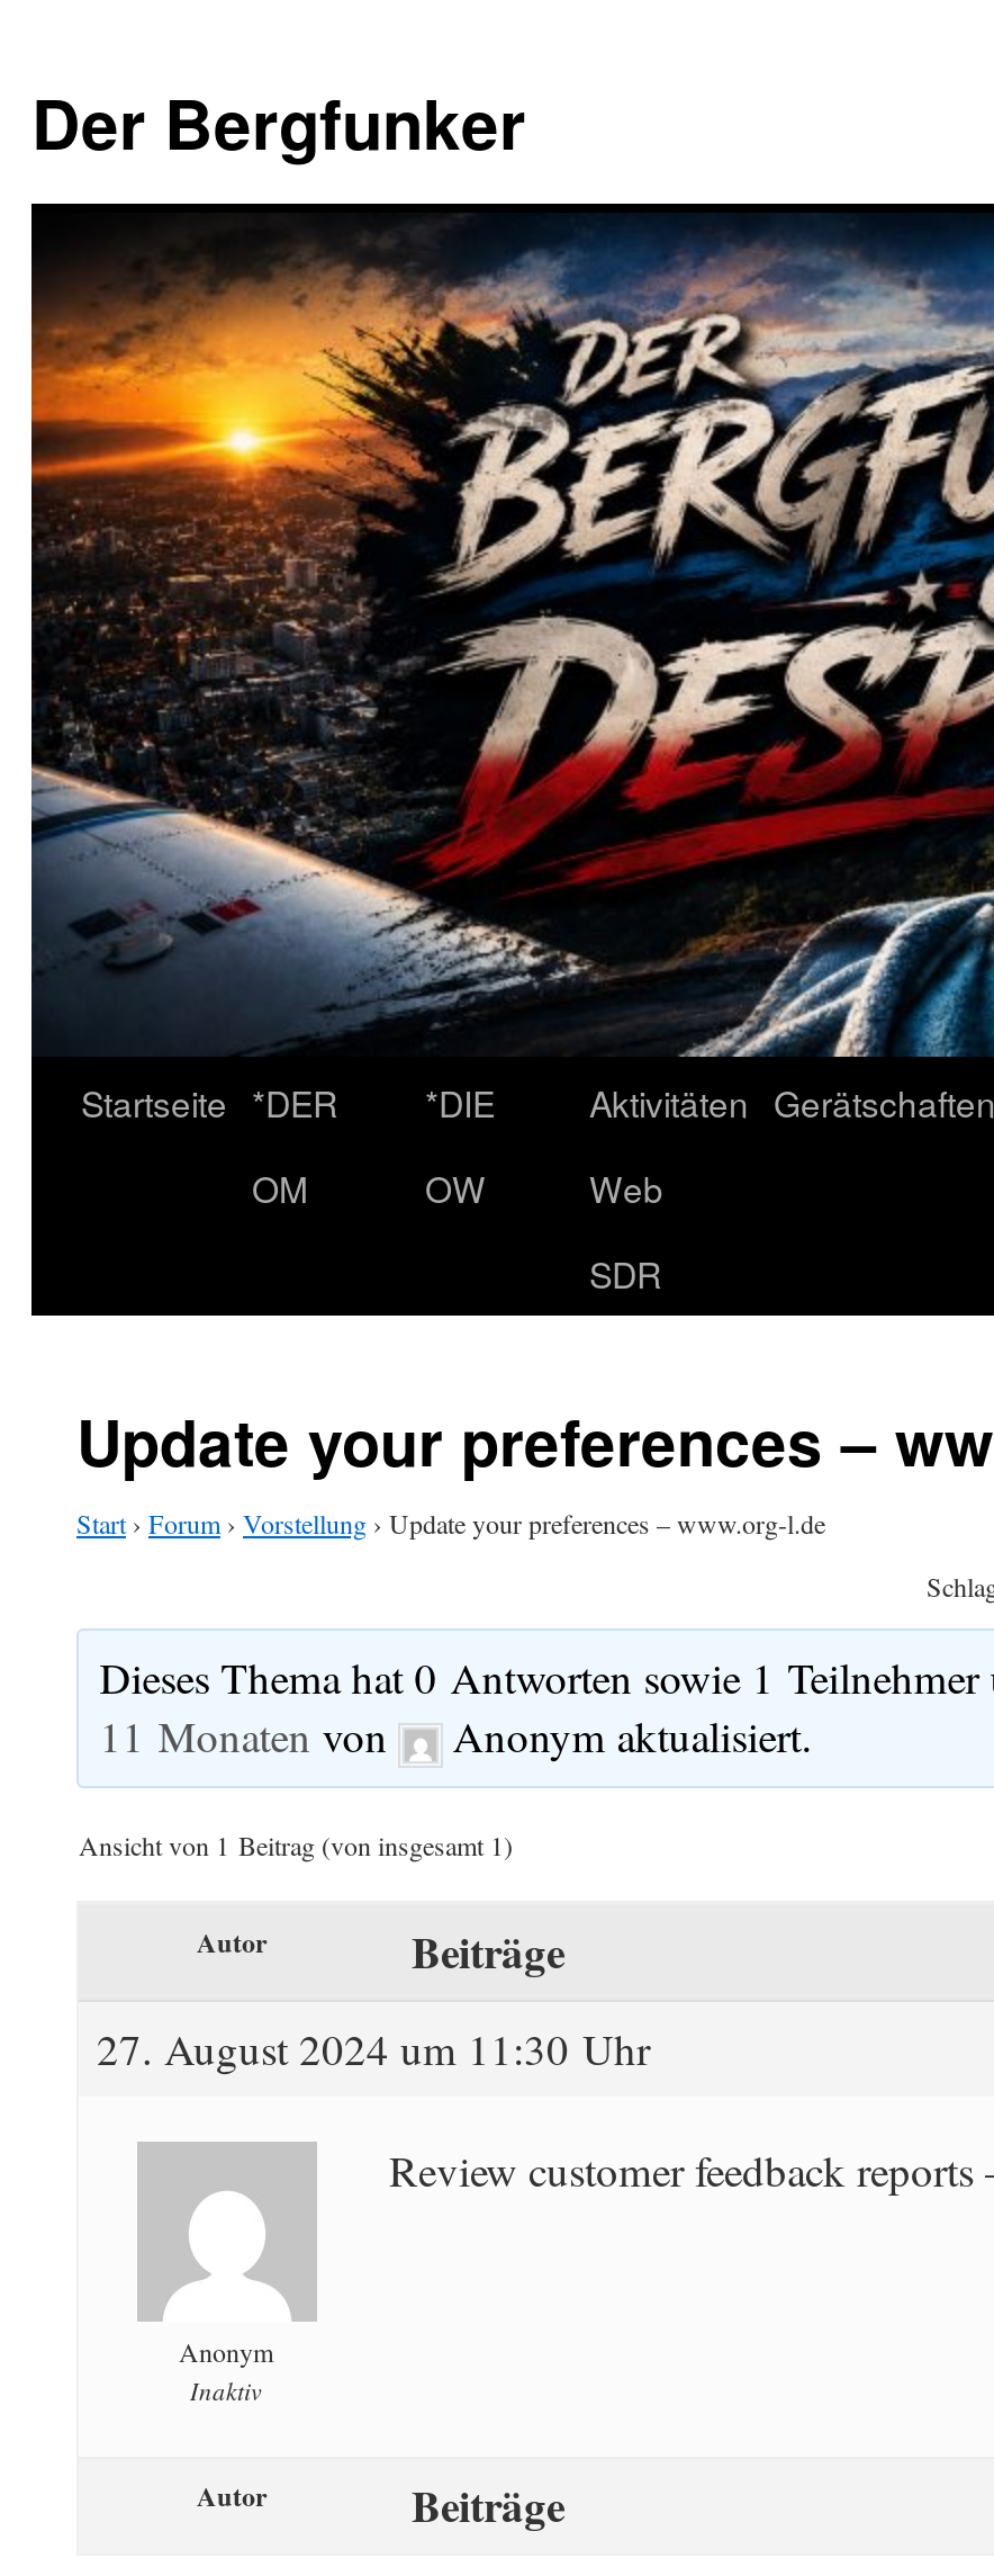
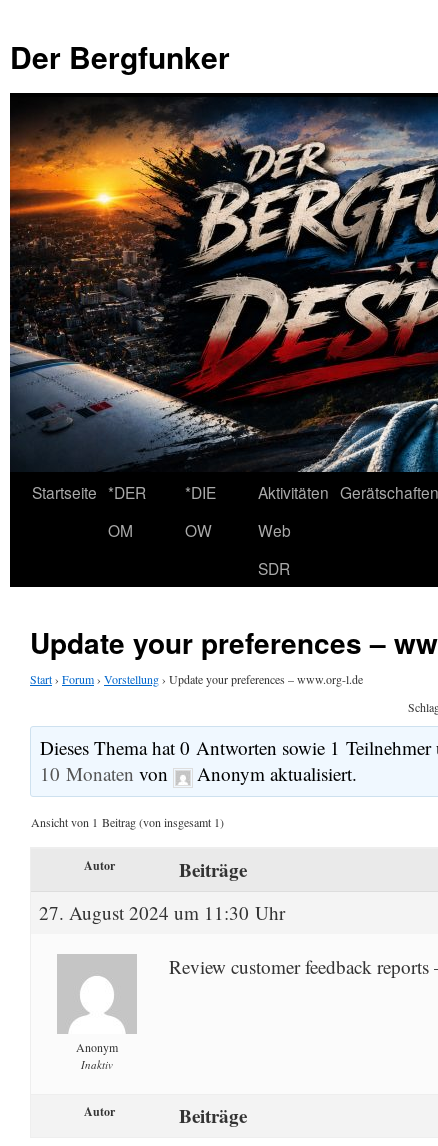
- 11 Monaten von Anonym aktualisiert.
+ 10 Monaten von Anonym aktualisiert.
